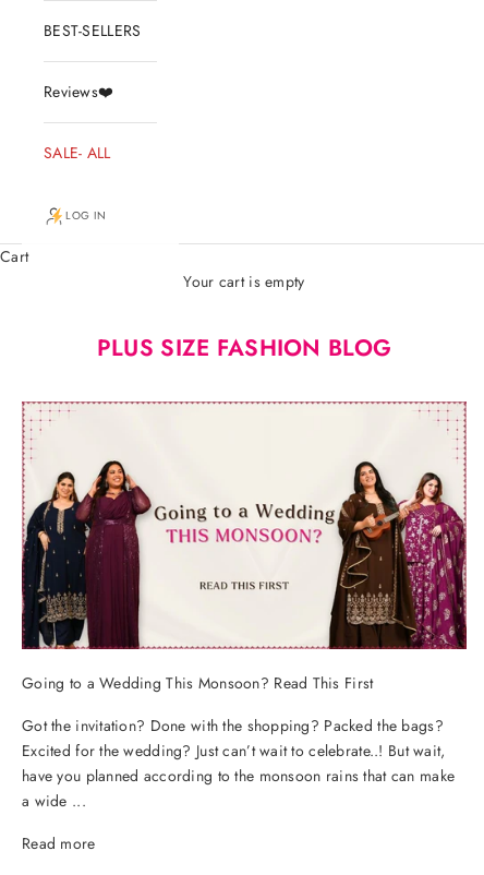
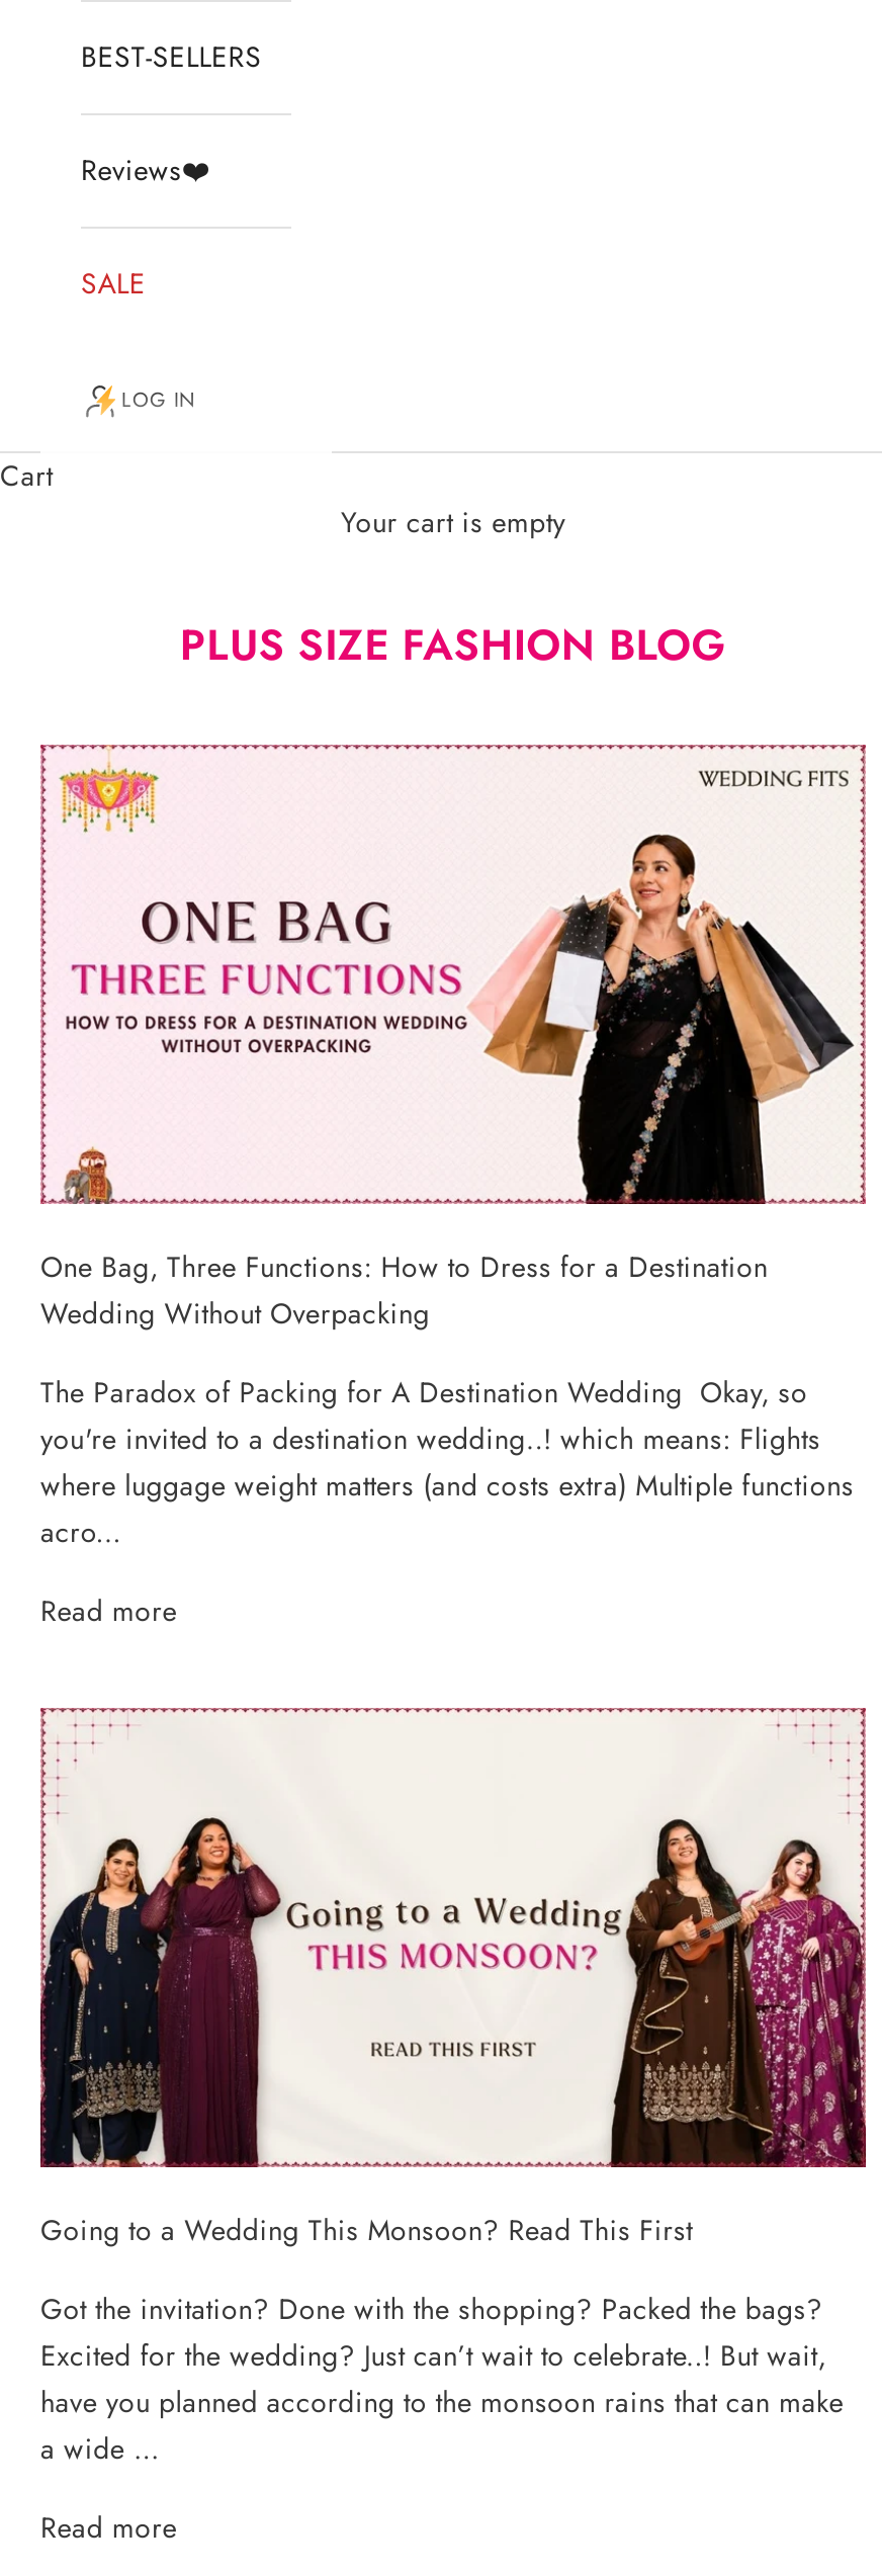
- SALE- ALL
+ SALE

+ [image]
+ One Bag, Three Functions: How to Dress for a Destination
+ Wedding Without Overpacking
+ The Paradox of Packing for A Destination Wedding Okay, so
+ you're invited to a destination wedding..! which means: Flights
+ where luggage weight matters (and costs extra) Multiple functions
+ acro...
+ Read more
